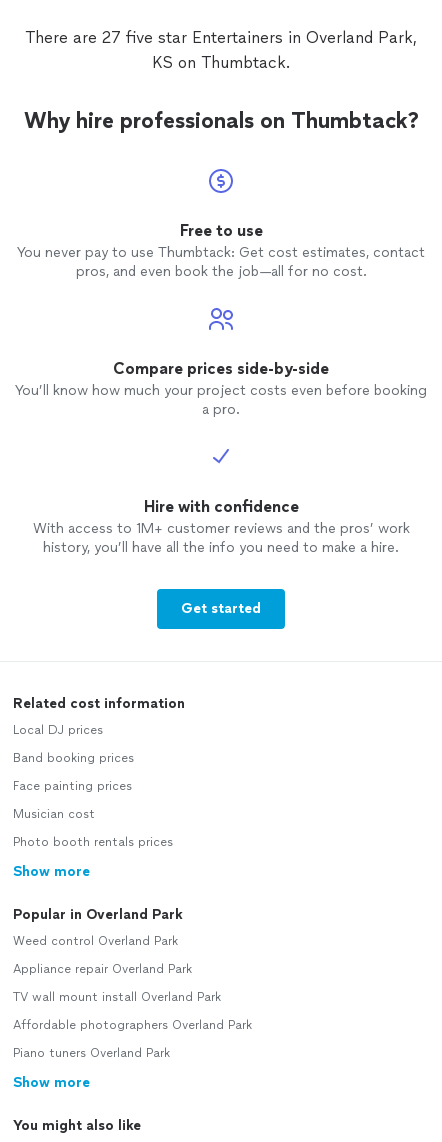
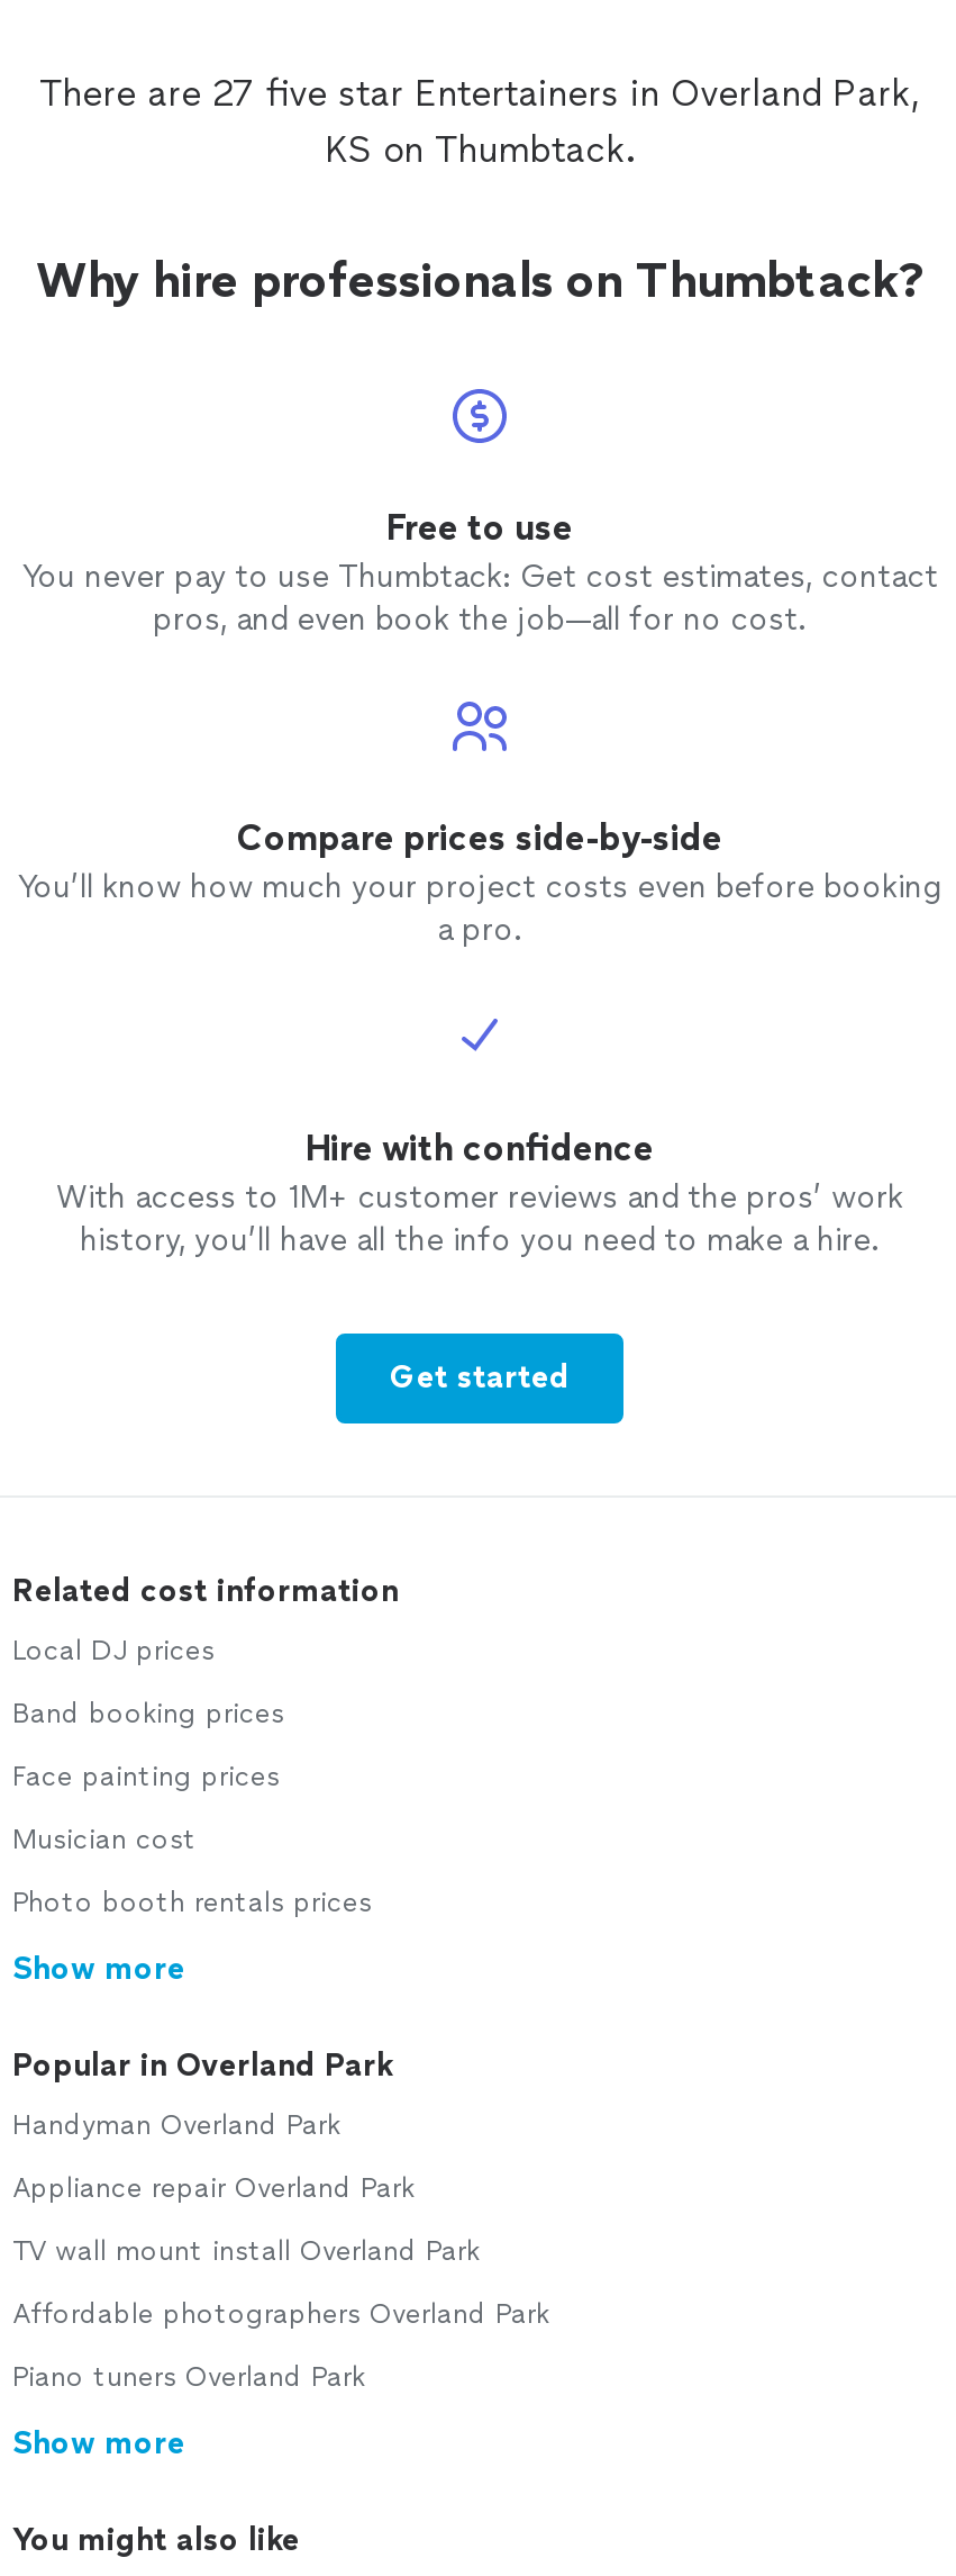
- Weed control Overland Park
+ Handyman Overland Park
